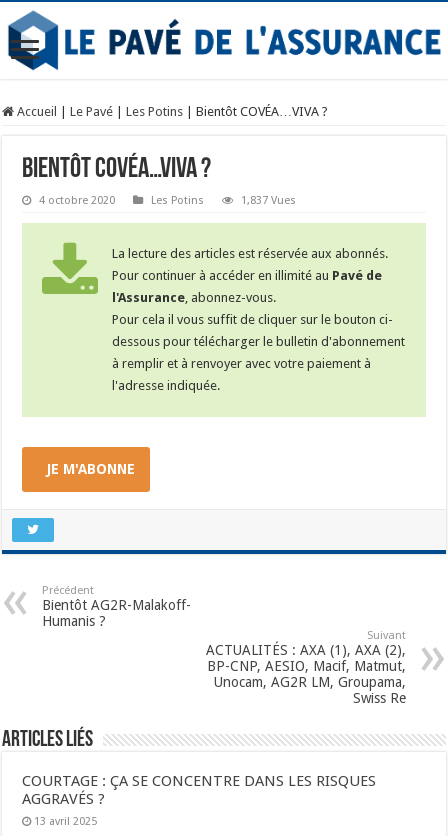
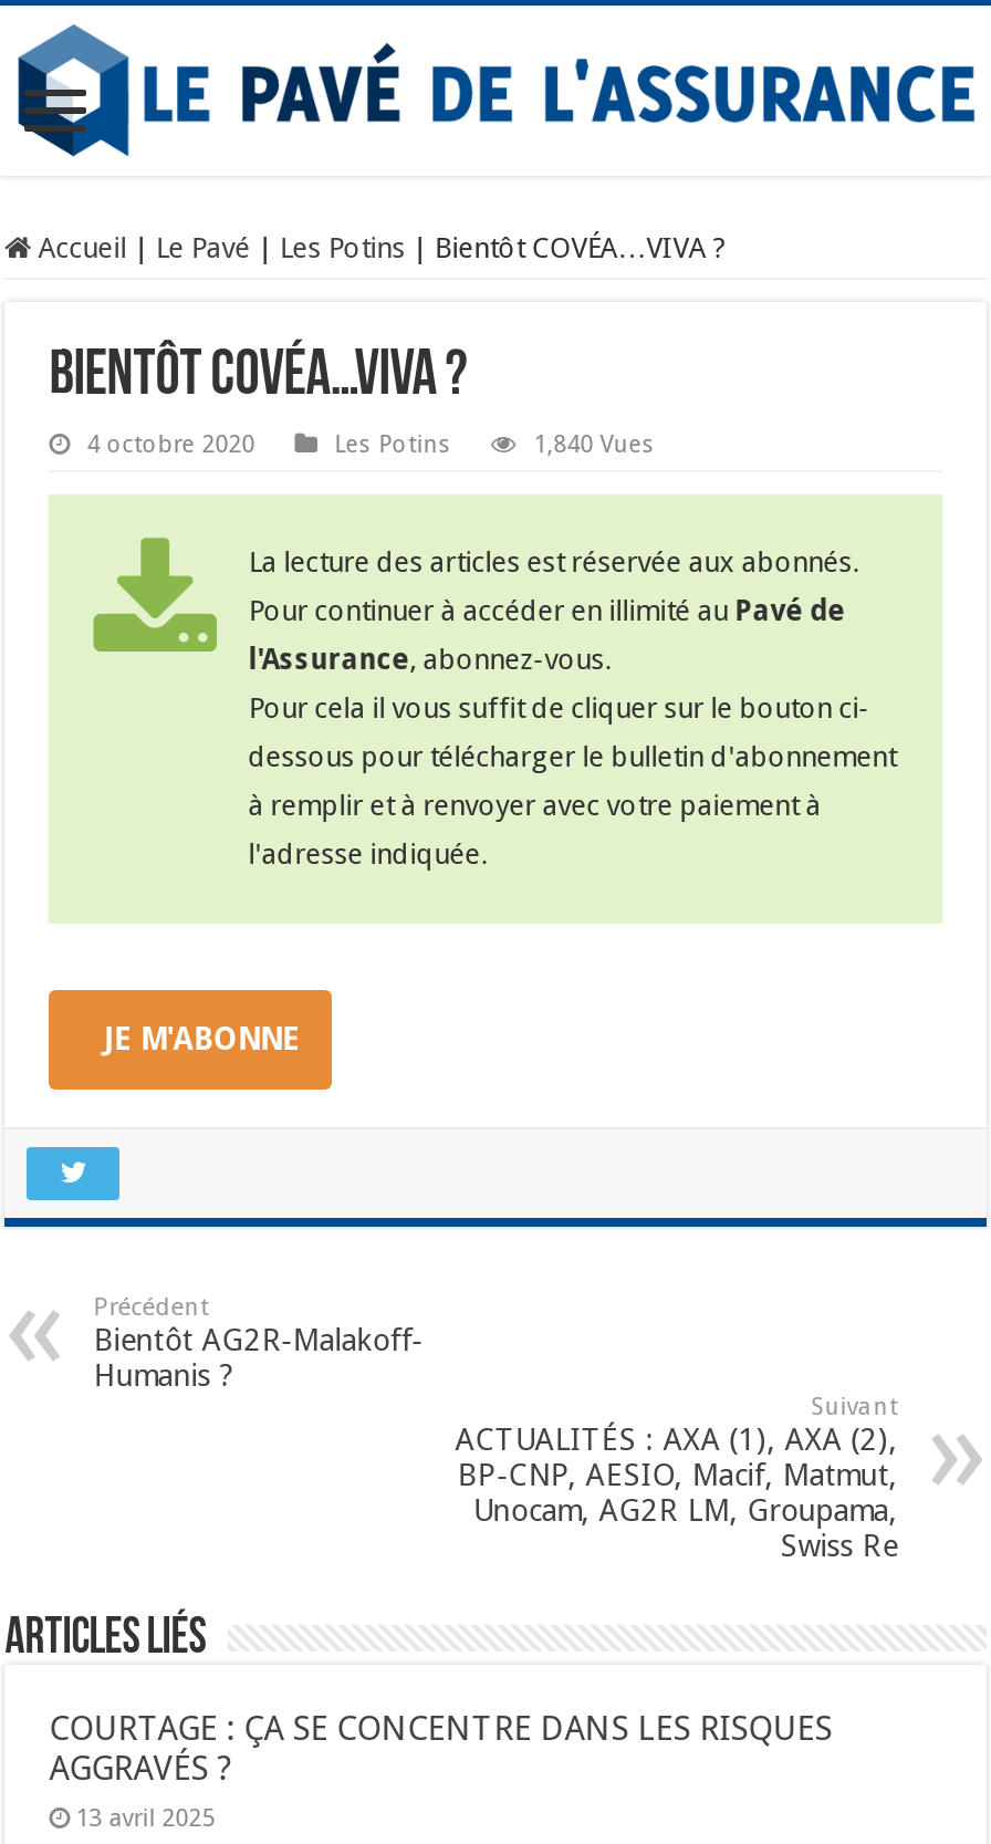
- 1,837 Vues
+ 1,840 Vues
